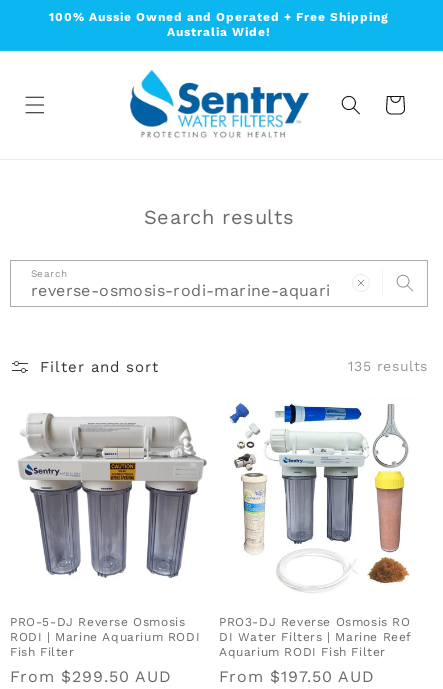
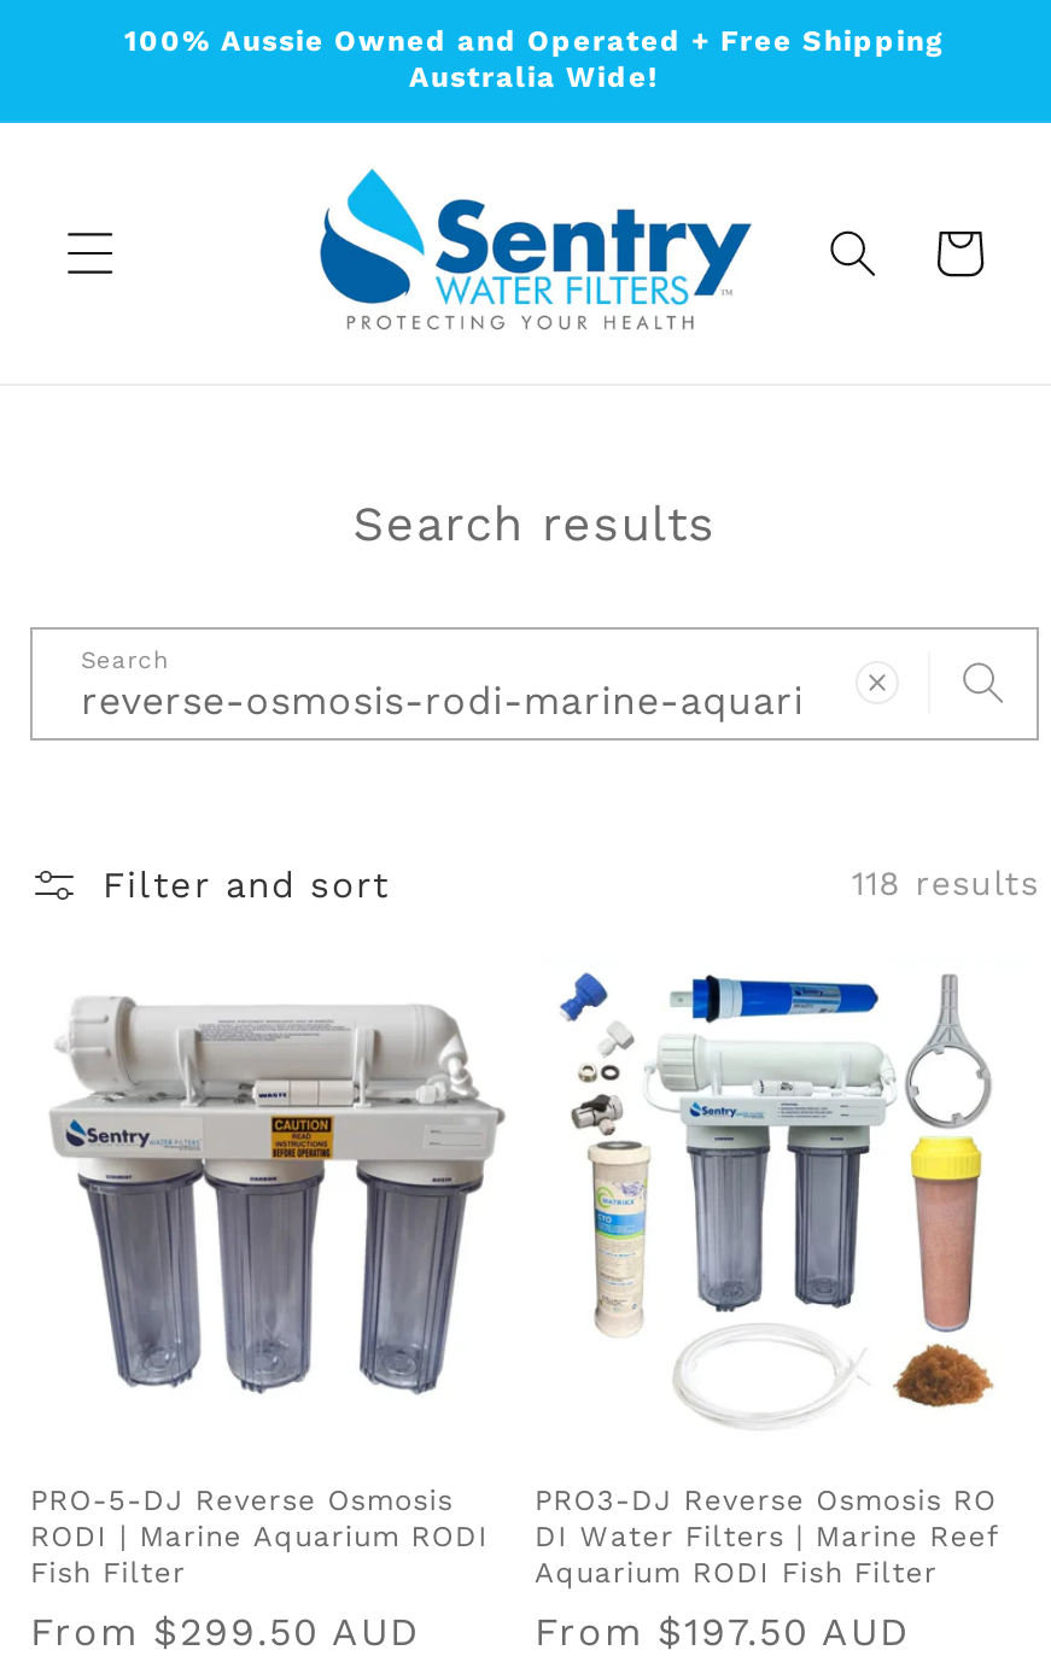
- 135 results
+ 118 results
